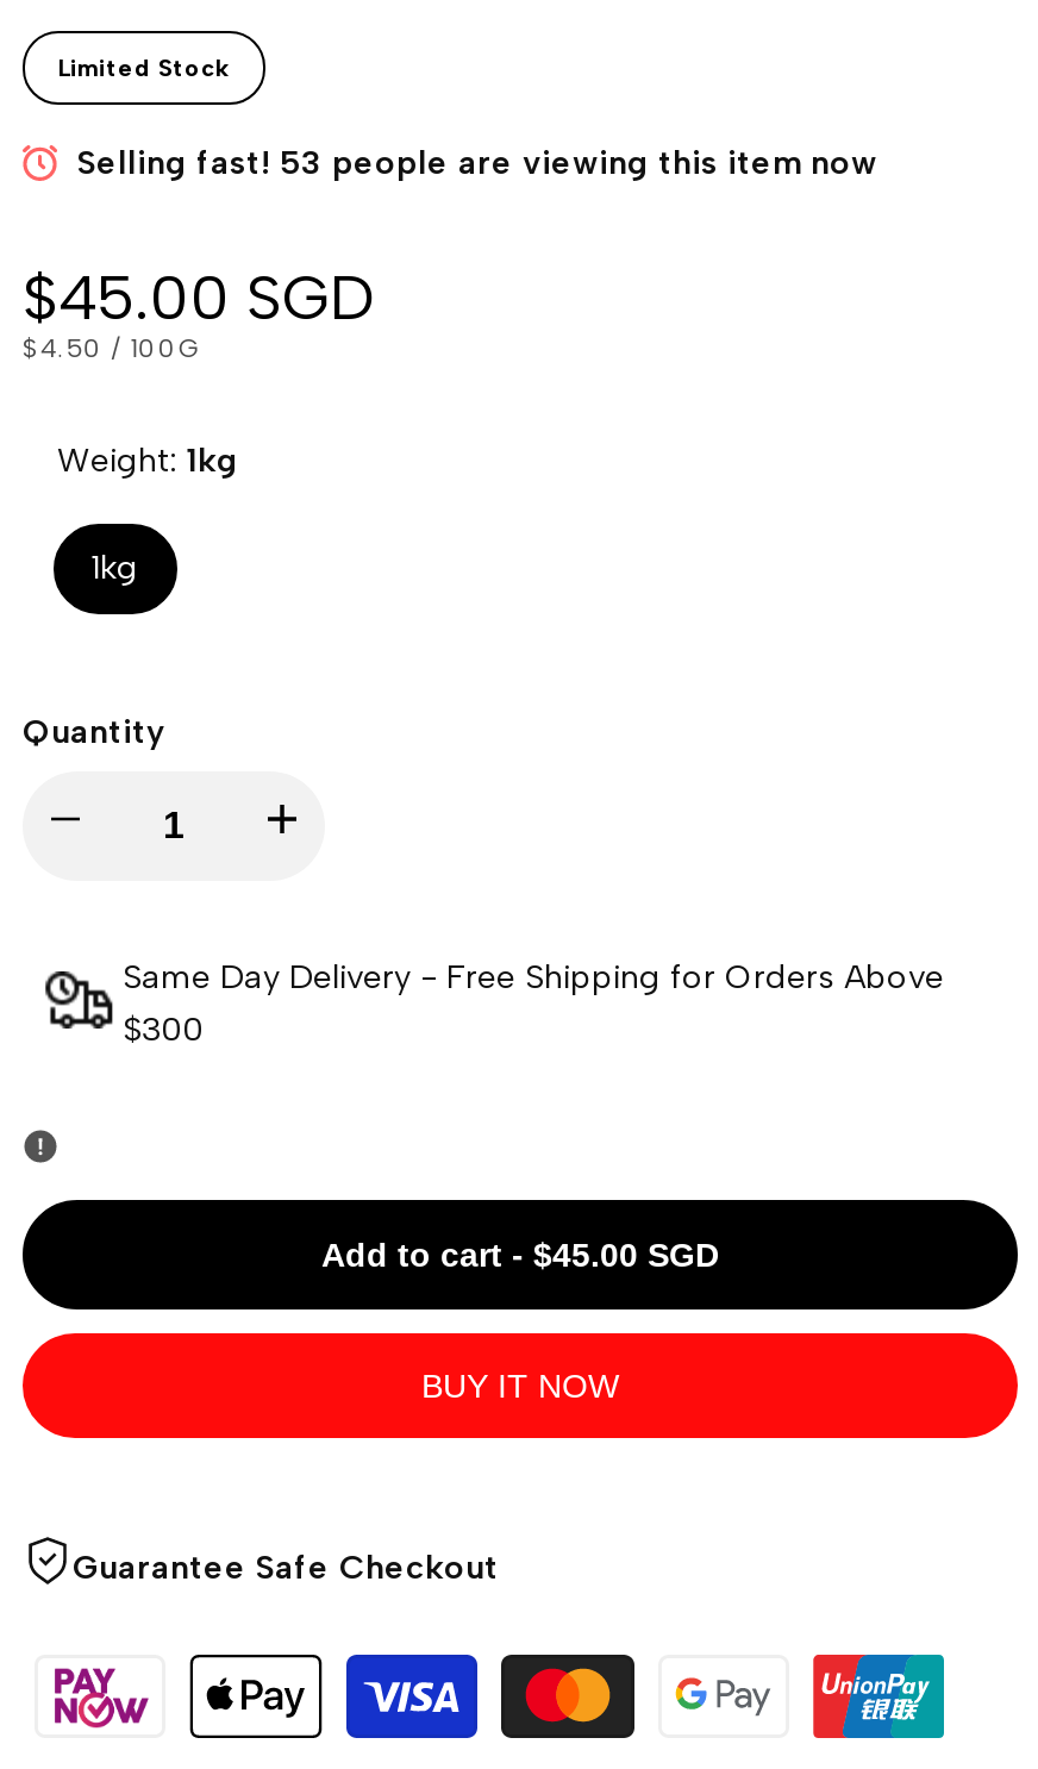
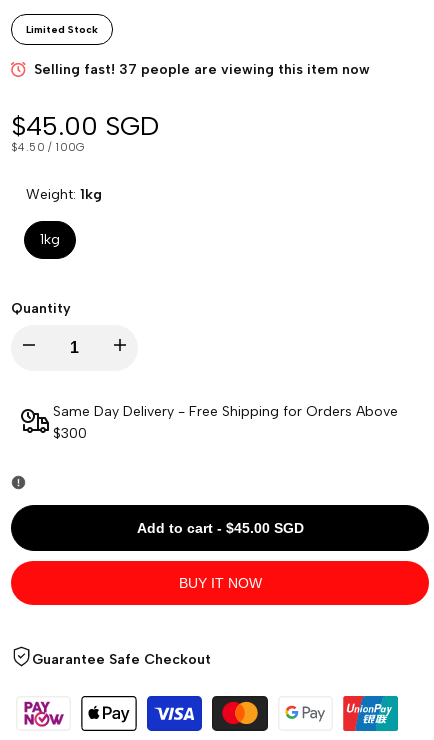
- Selling fast! 53 people are viewing this item now
+ Selling fast! 37 people are viewing this item now
